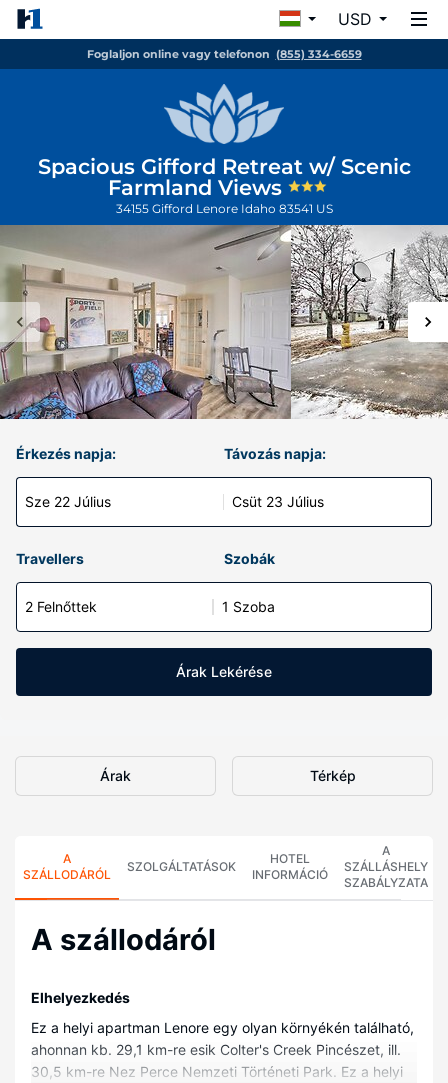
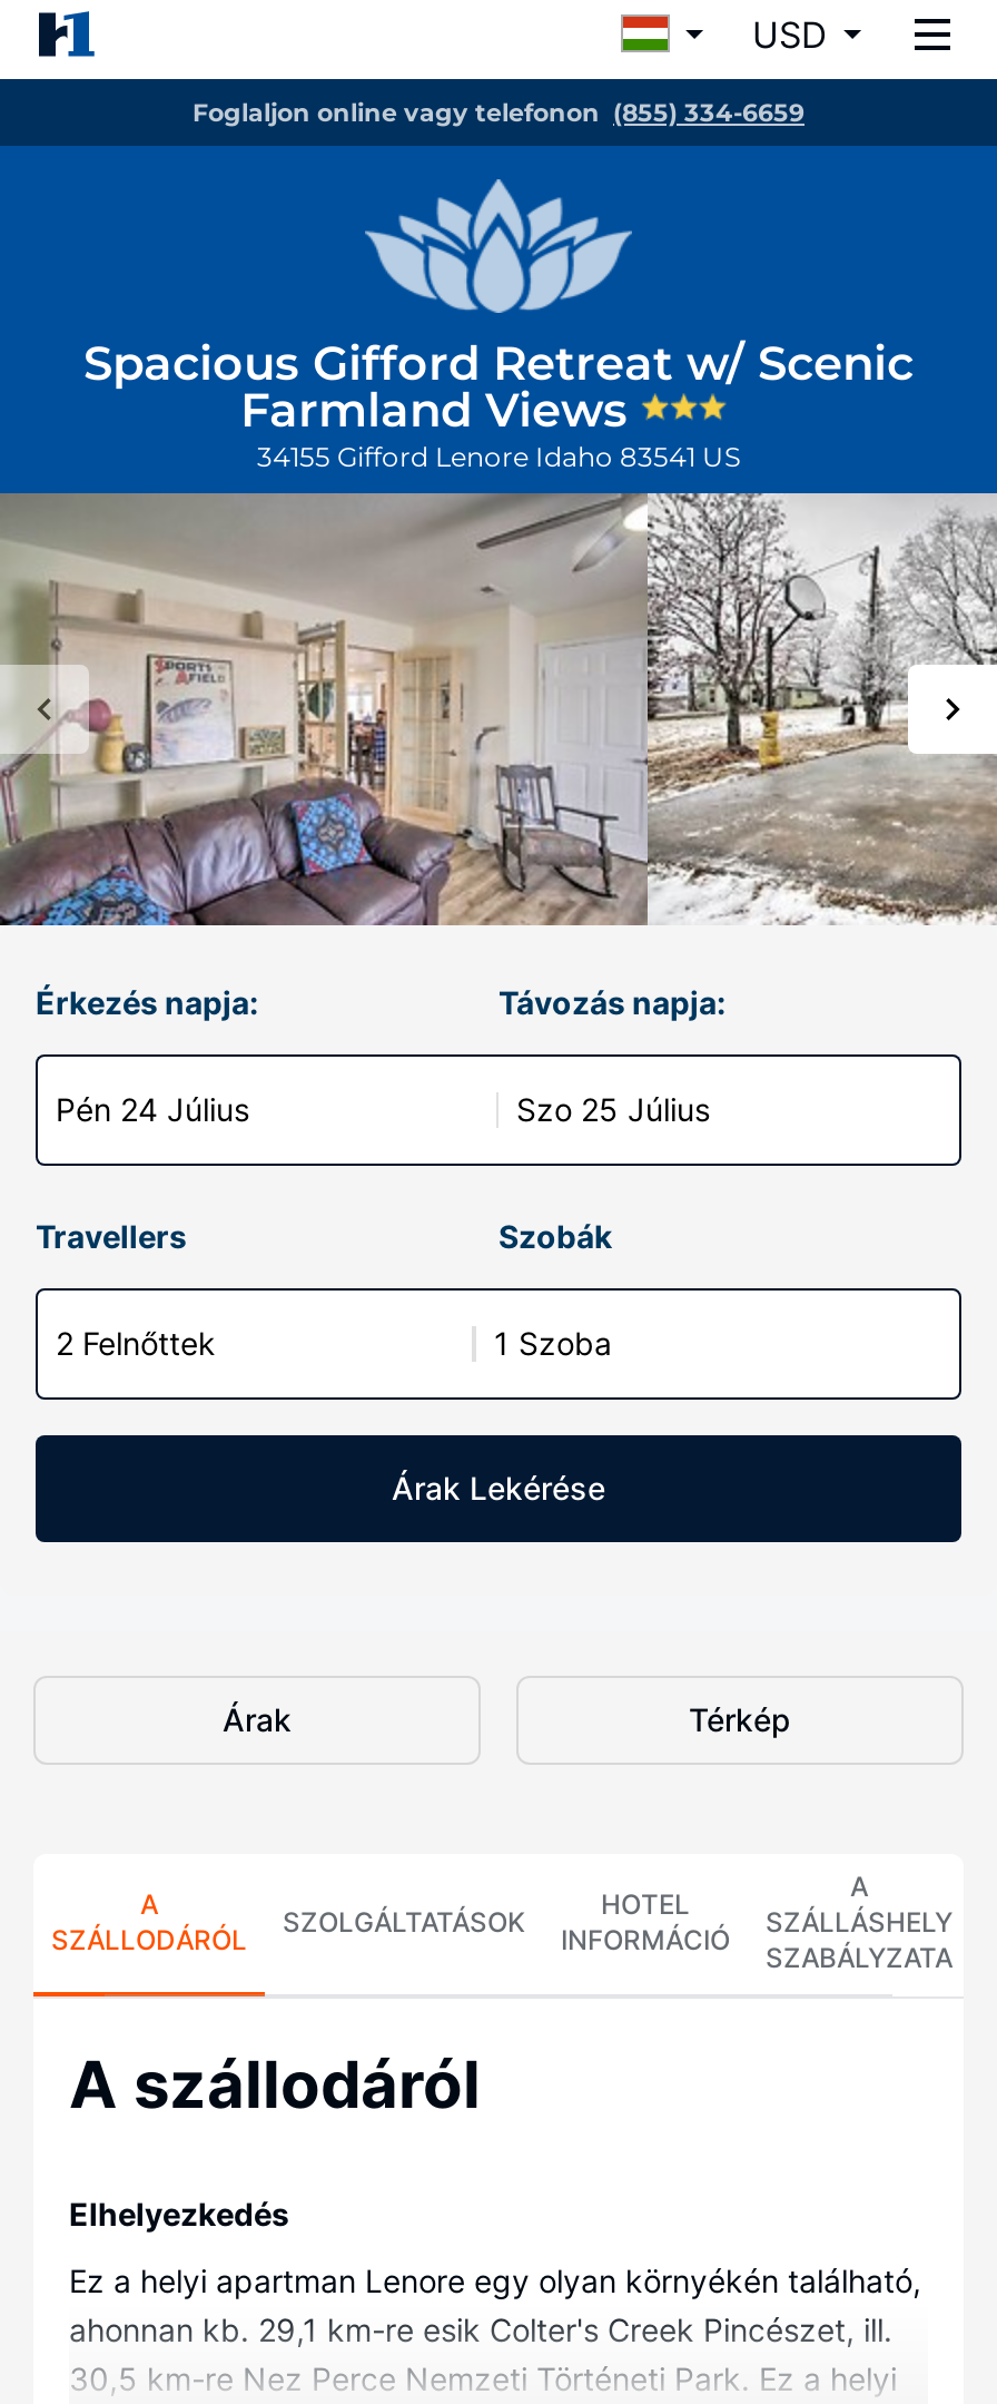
- Sze 22 Július
+ Pén 24 Július

- Csüt 23 Július
+ Szo 25 Július
